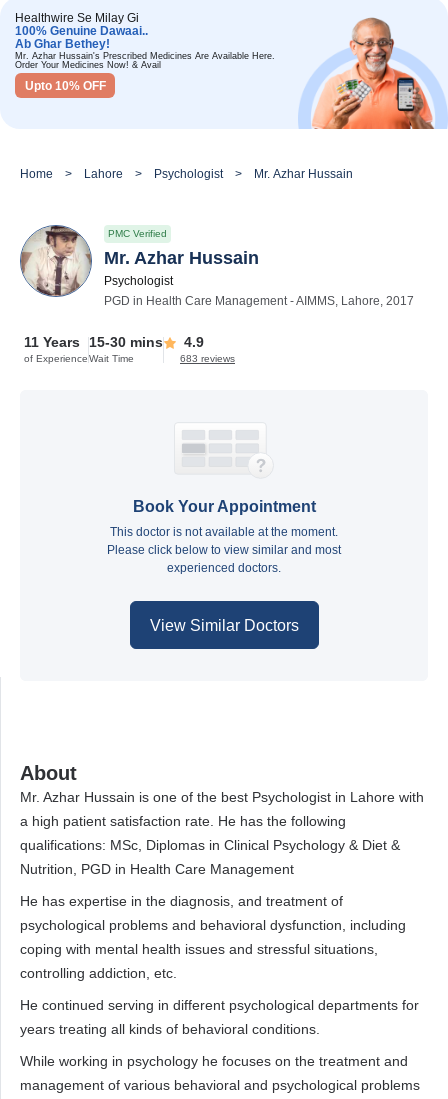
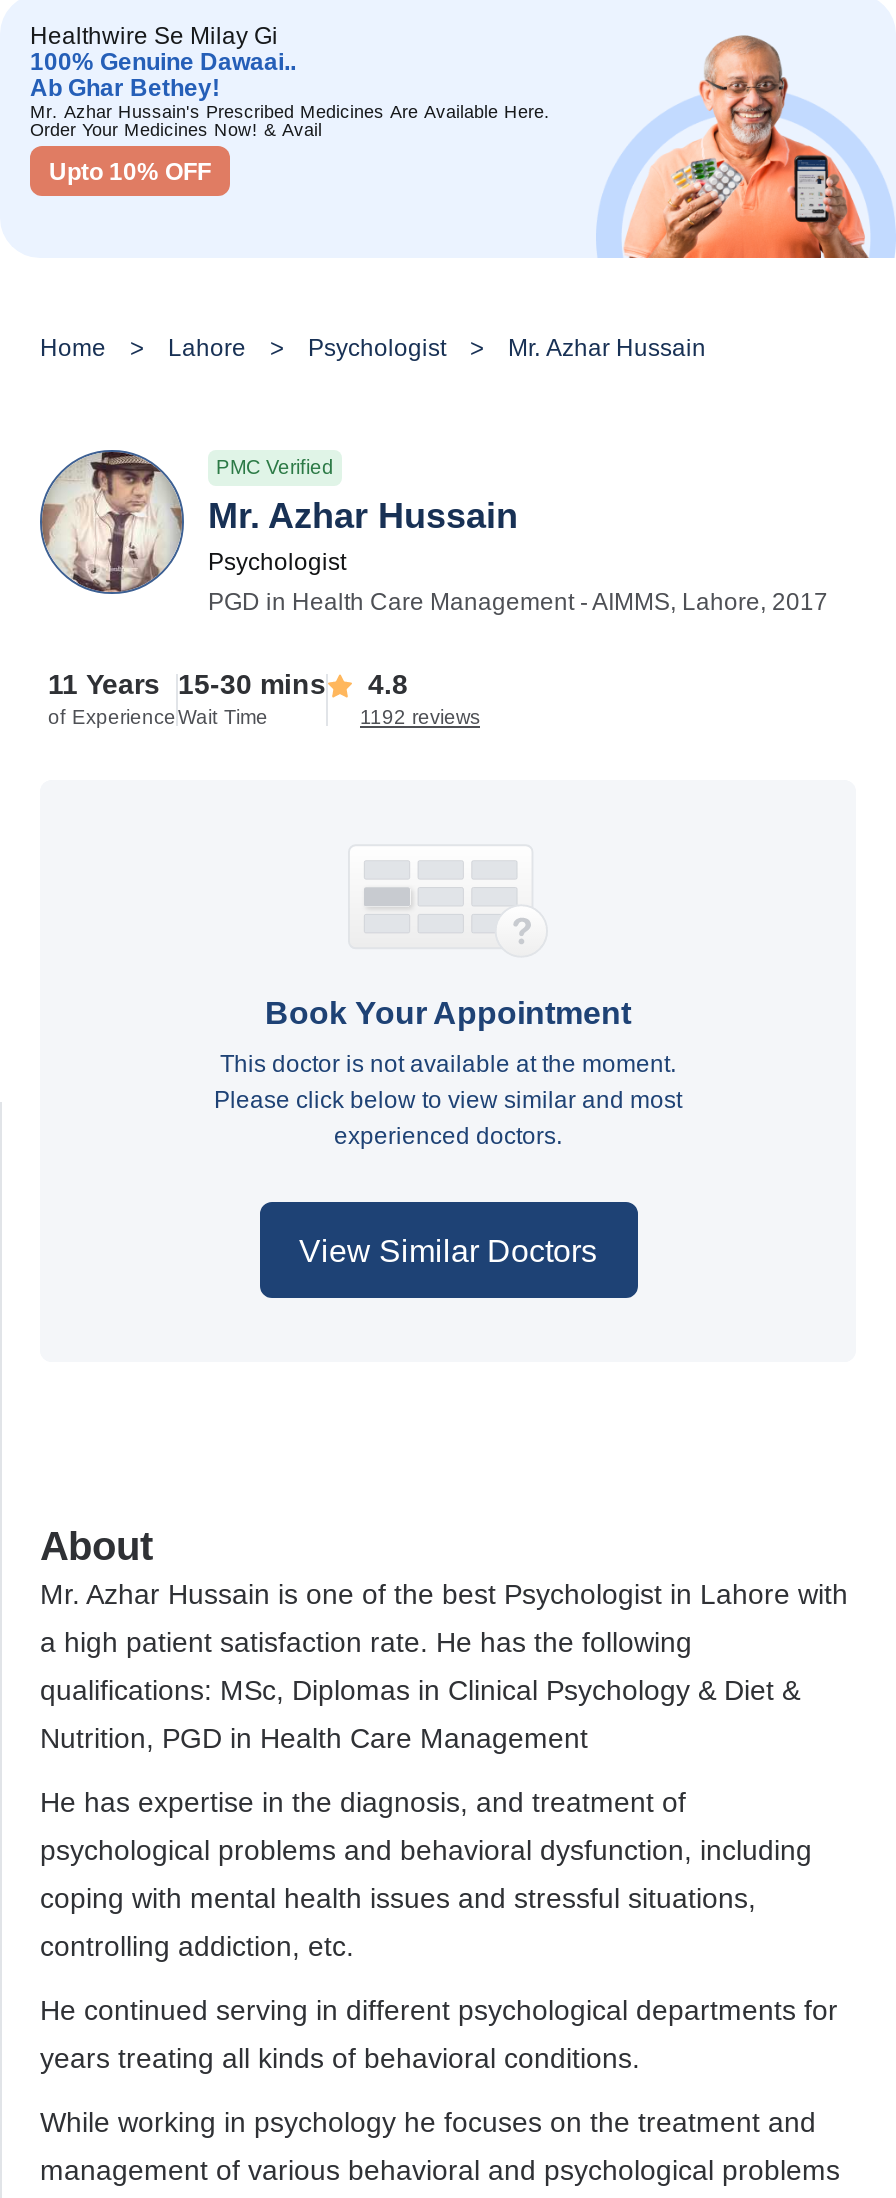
- 11 Years 15-30 mins 4.9
+ 11 Years 15-30 mins 4.8

- 683 reviews
+ 1192 reviews
